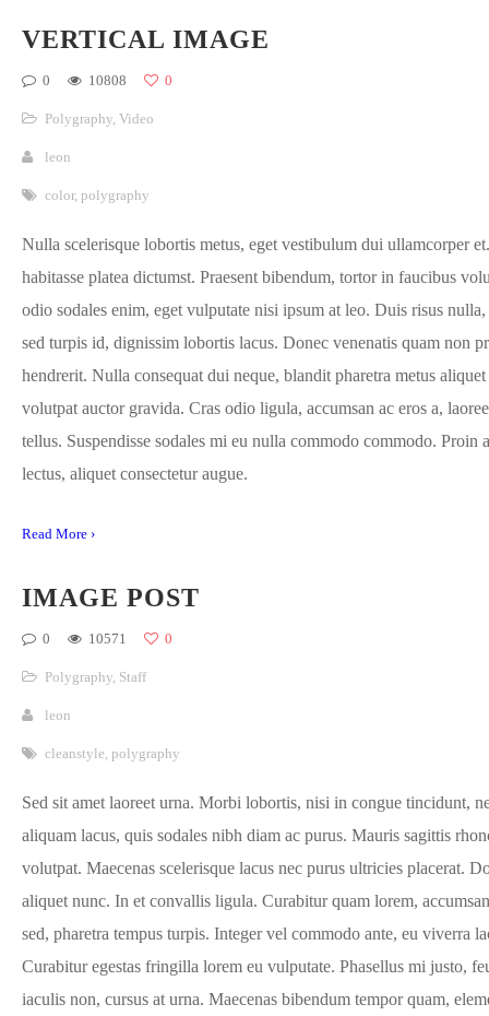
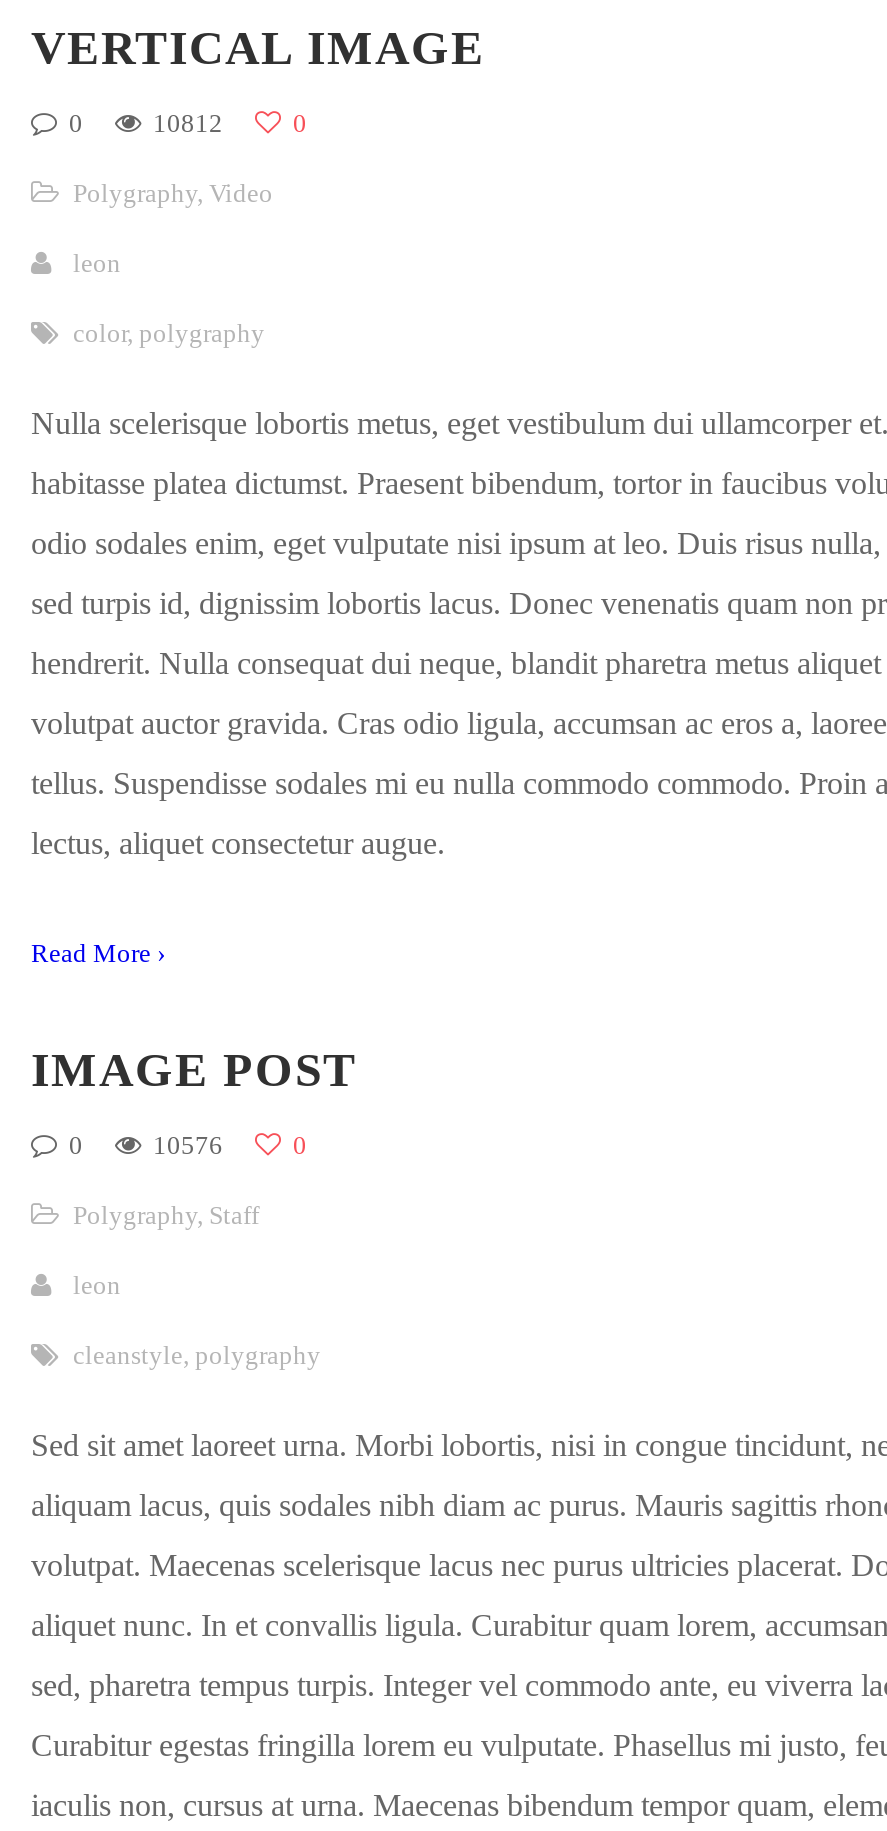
- 10808
+ 10812

- 10571
+ 10576
